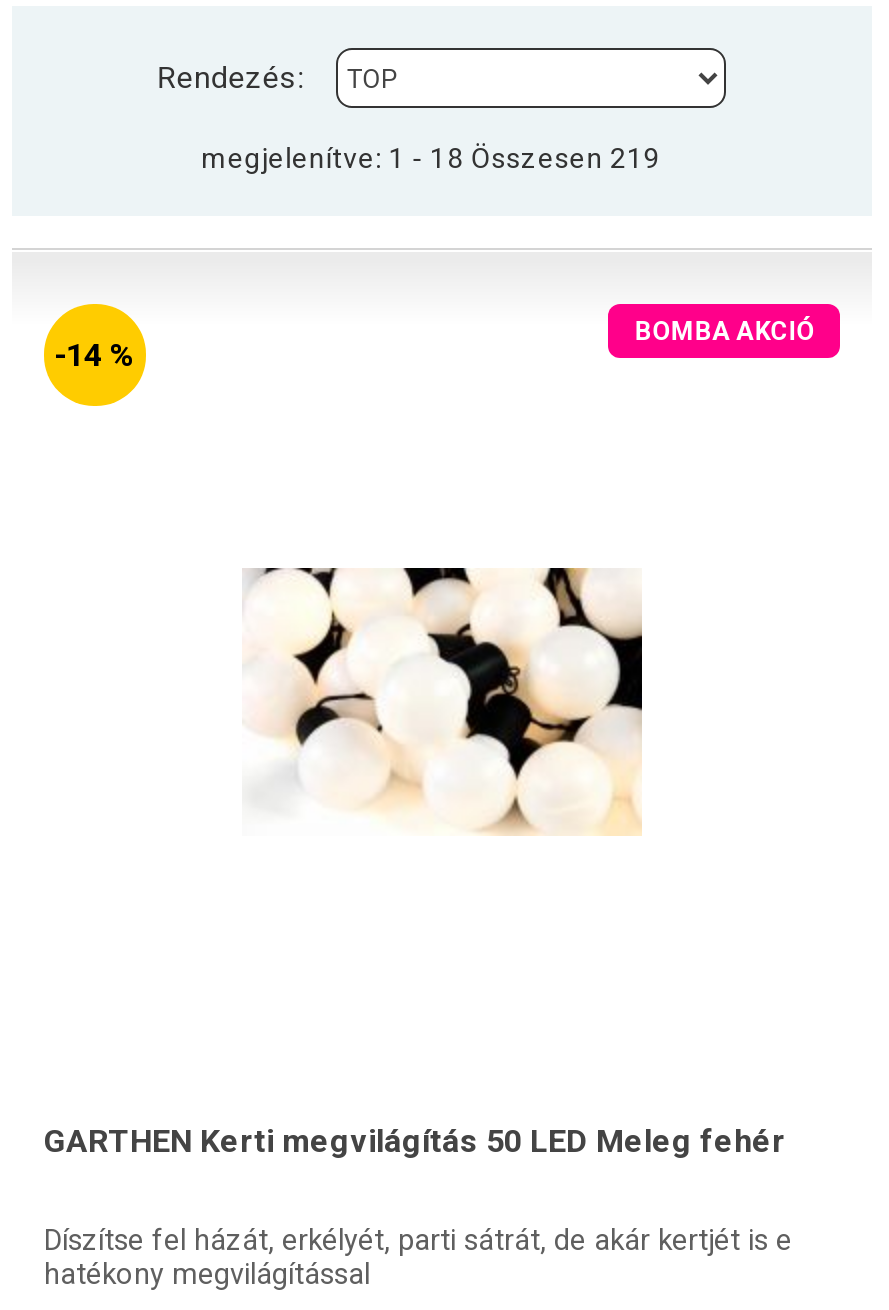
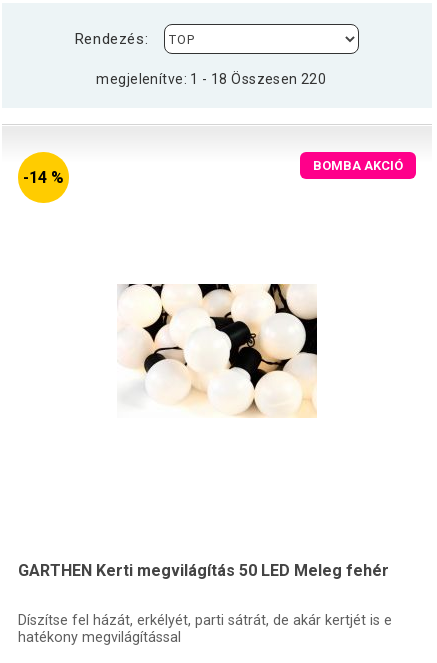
- megjelenítve: 1 - 18 Összesen 219
+ megjelenítve: 1 - 18 Összesen 220
